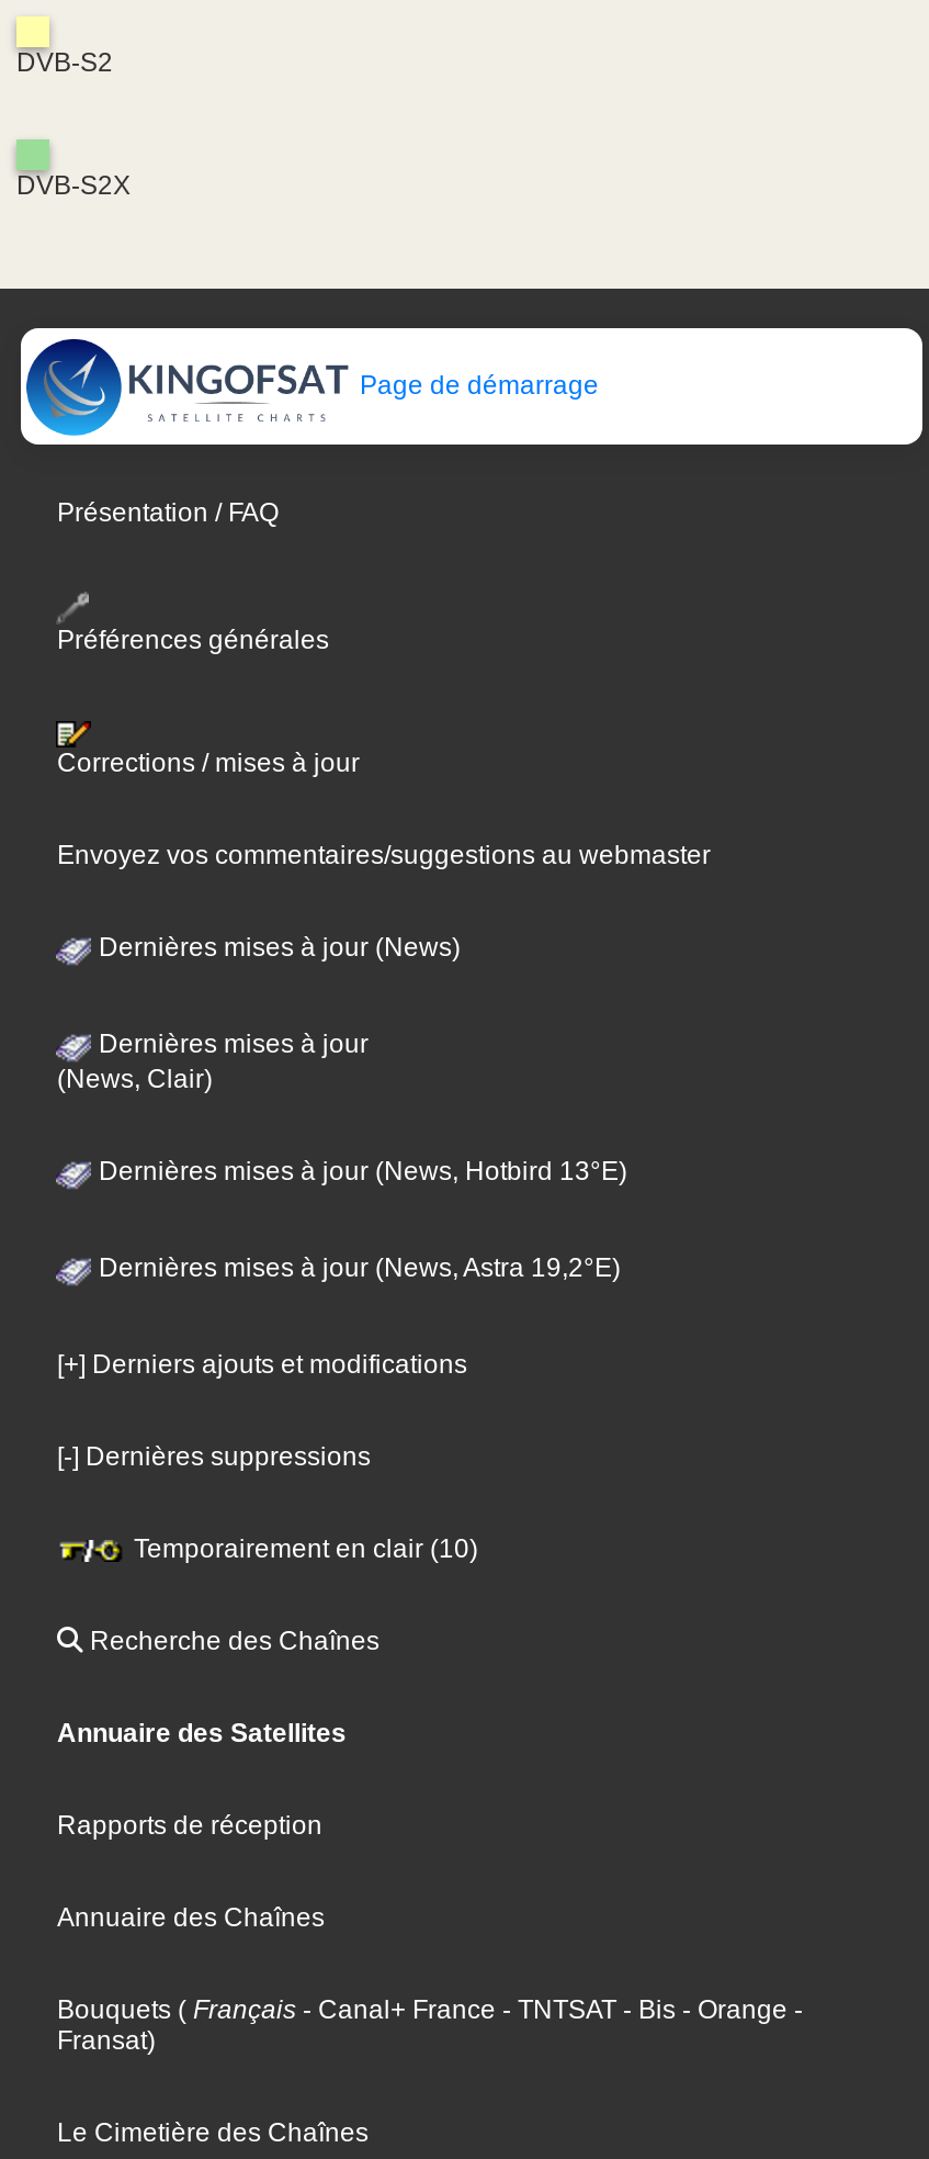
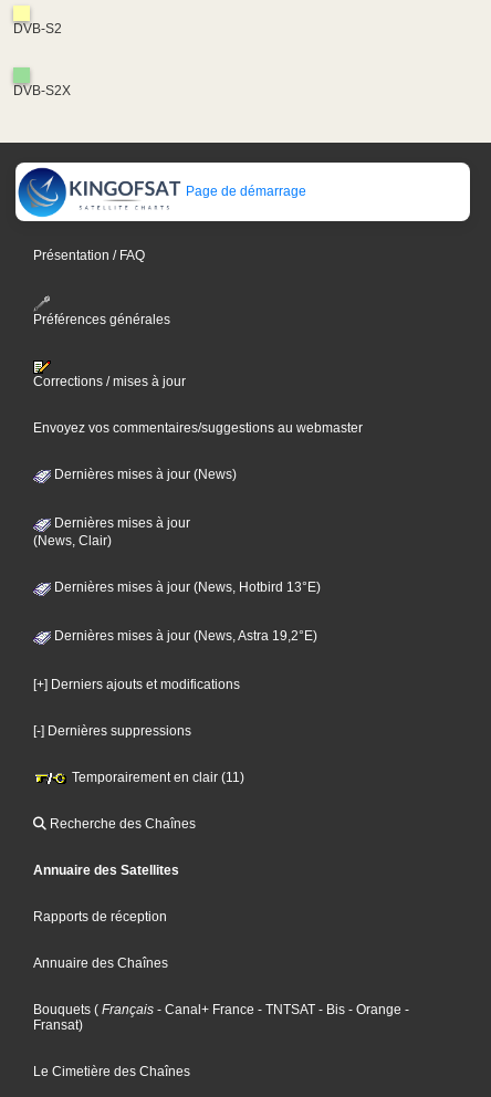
- Temporairement en clair (10)
+ Temporairement en clair (11)
